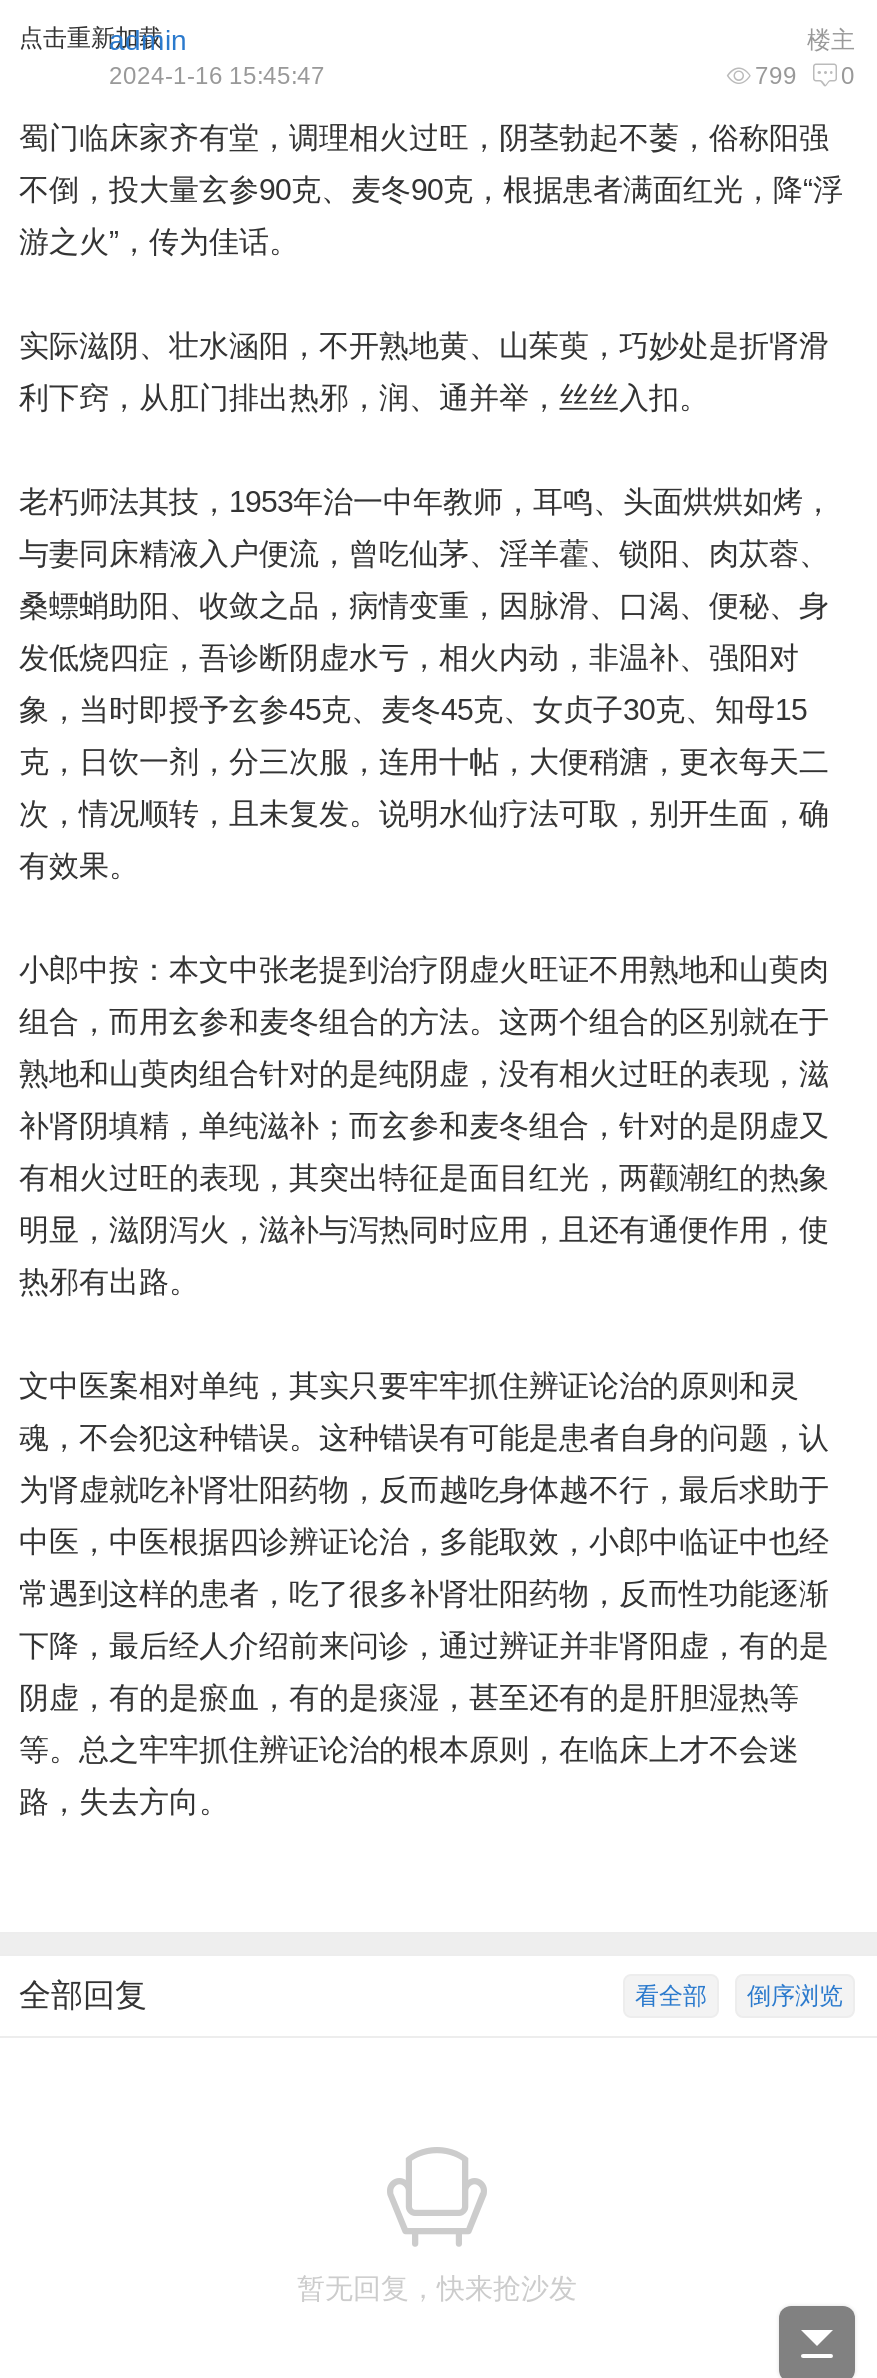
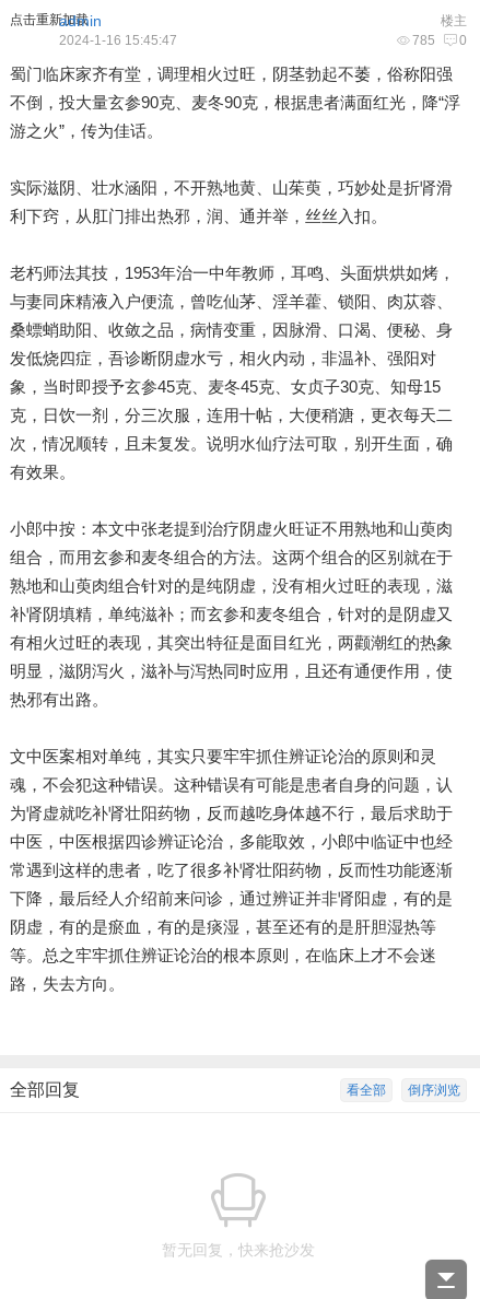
- 799 0
+ 785 0
